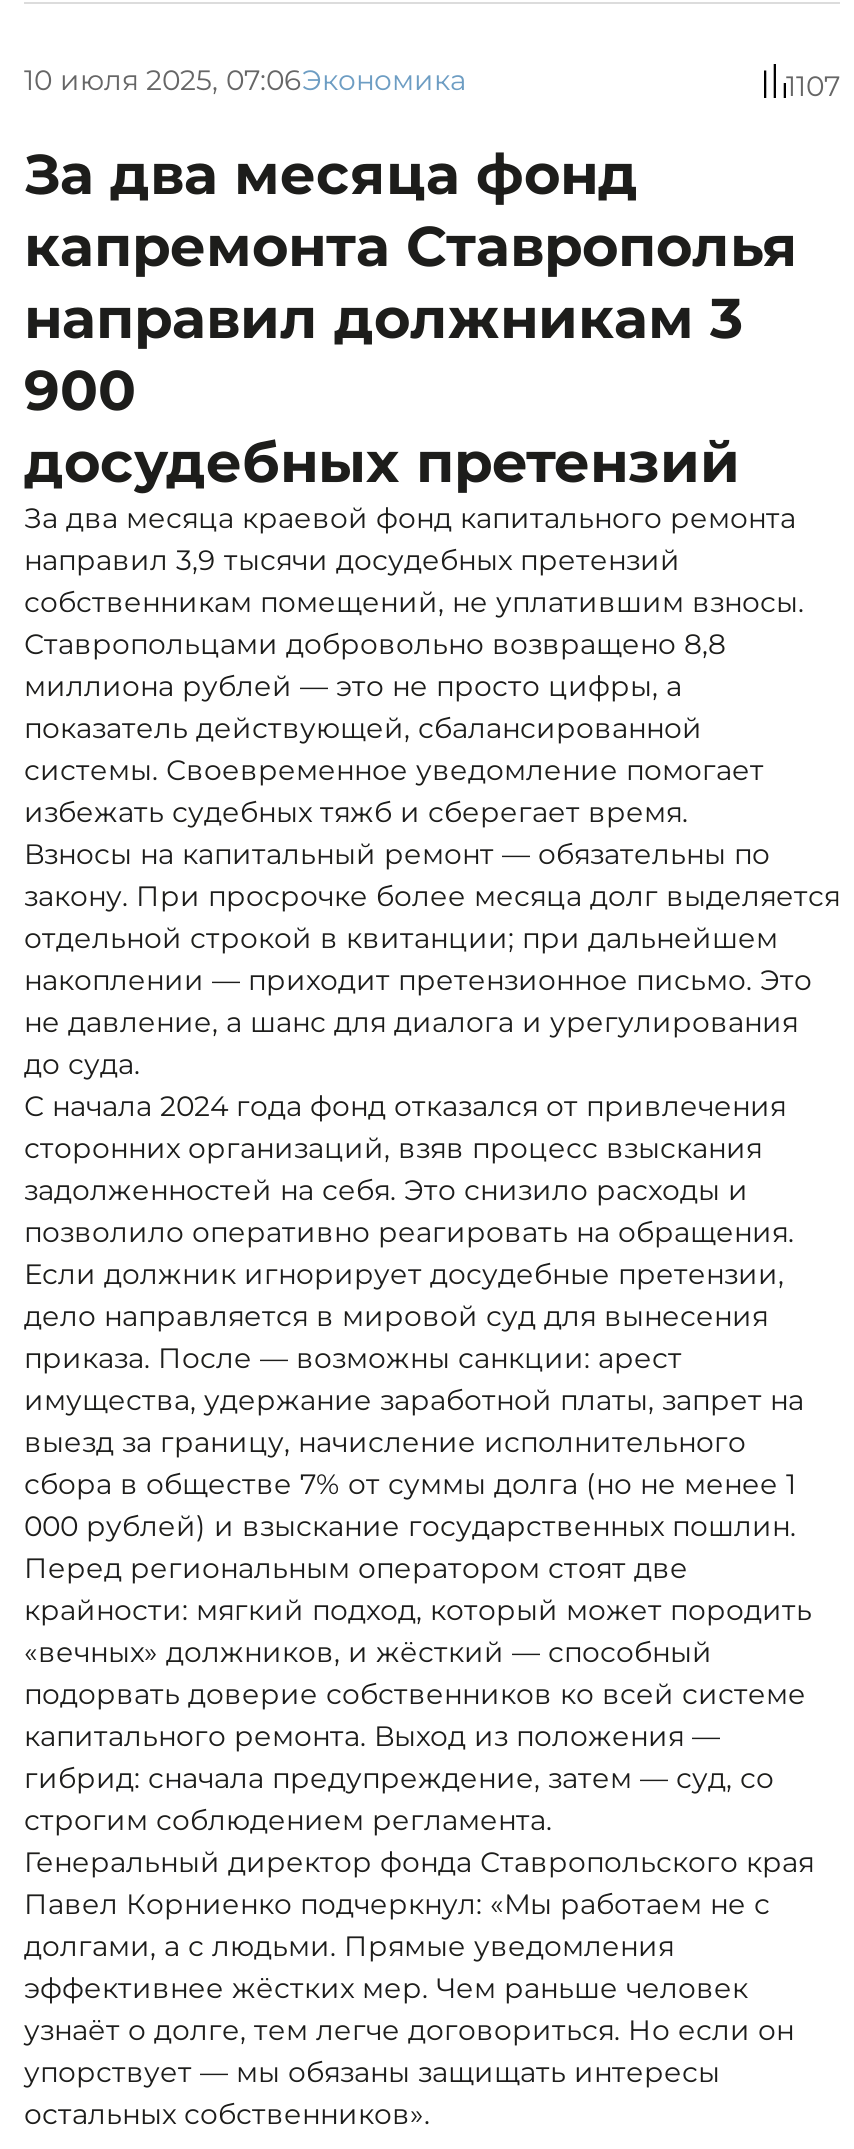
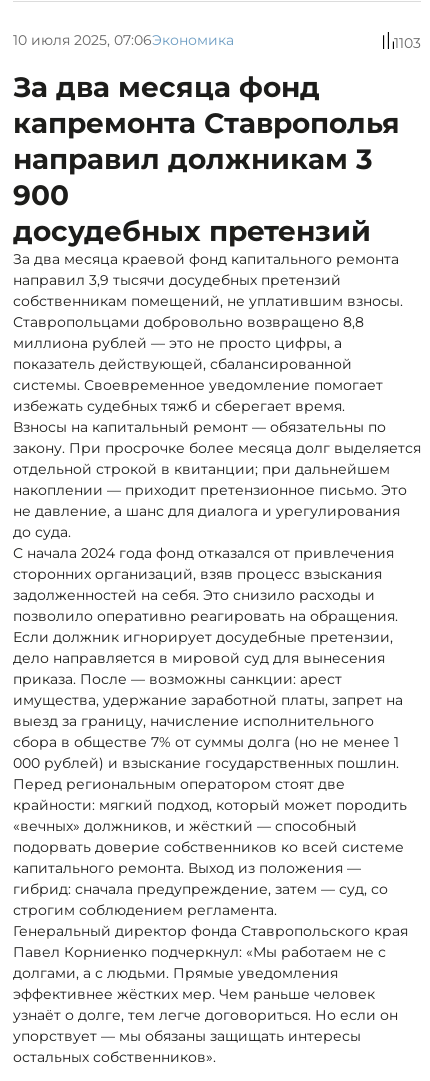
- 1107
+ 1103
